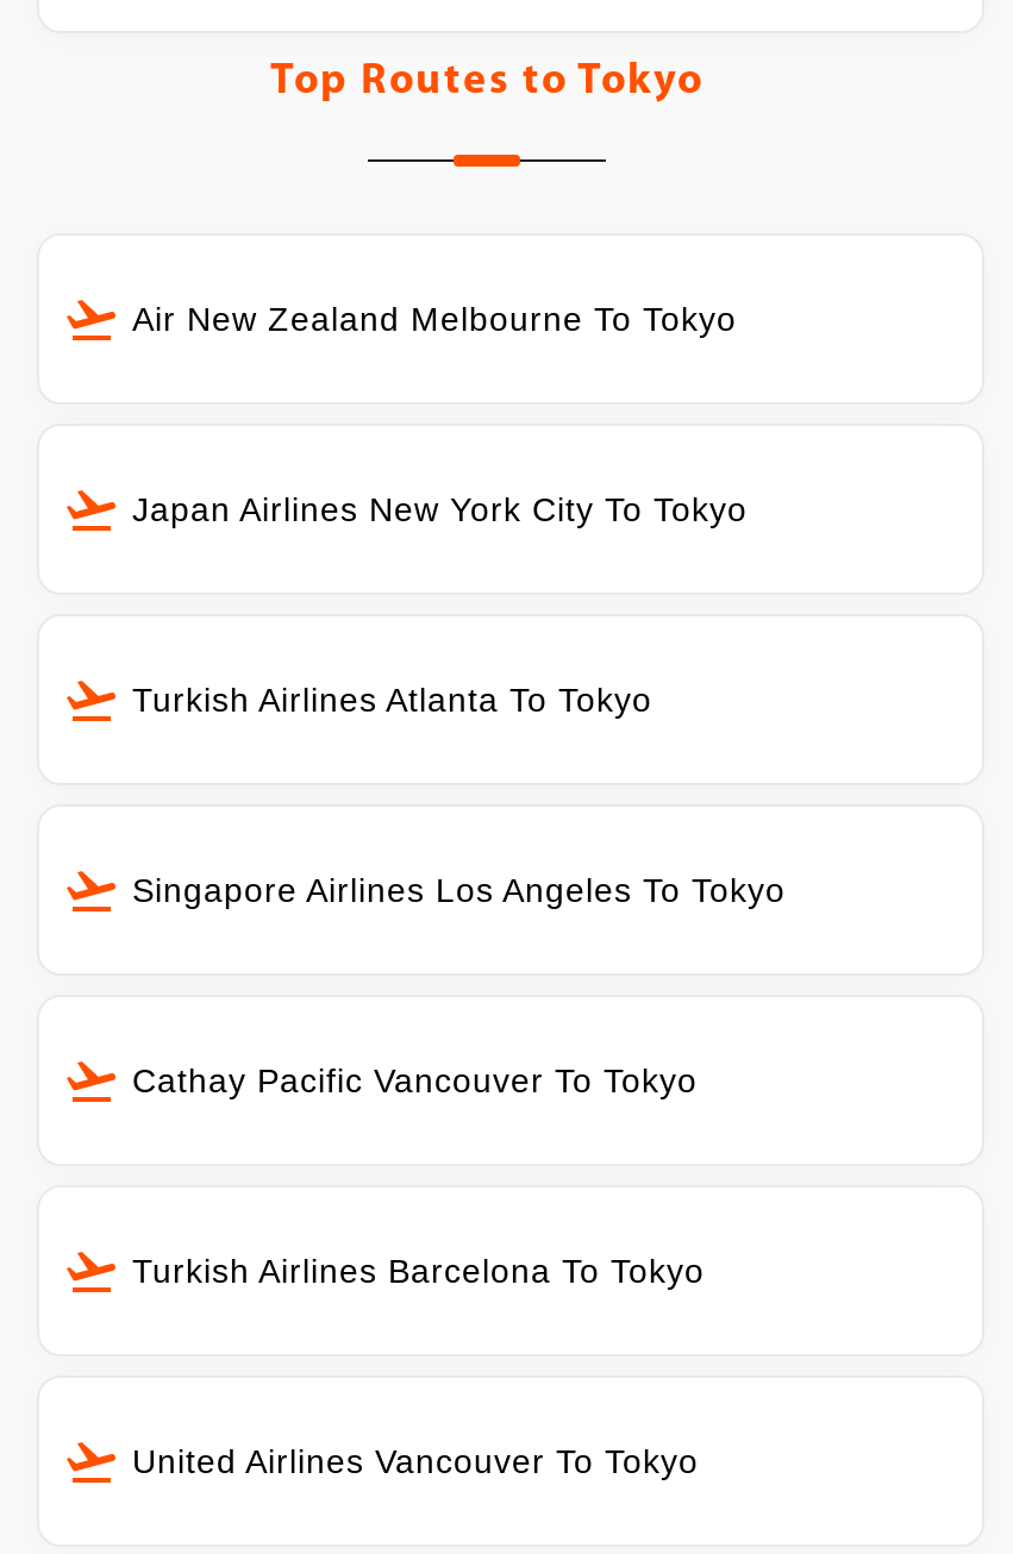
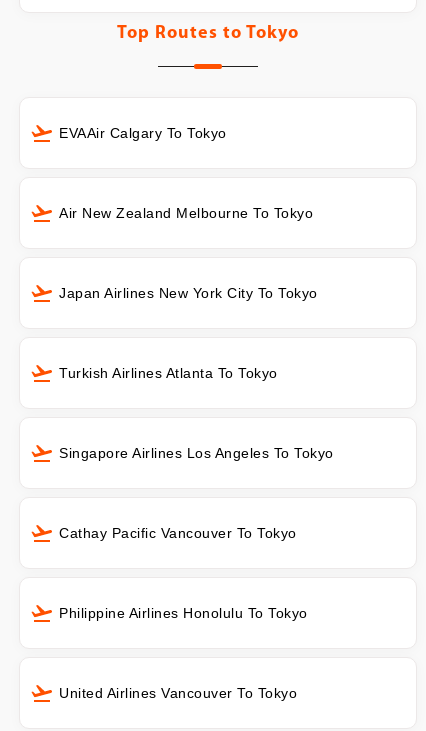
+ EVAAir Calgary To Tokyo

- Turkish Airlines Barcelona To Tokyo
+ Philippine Airlines Honolulu To Tokyo
